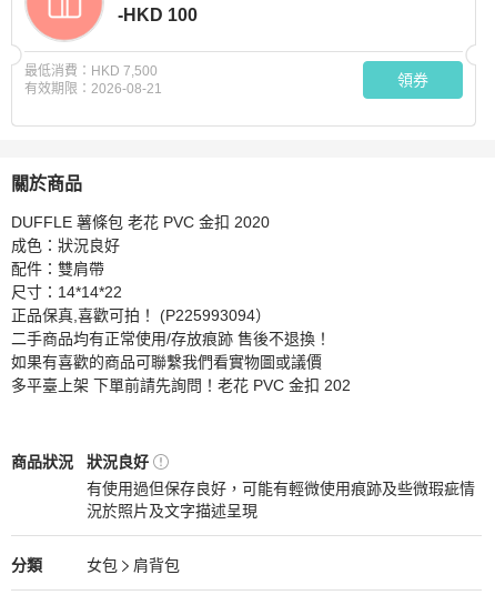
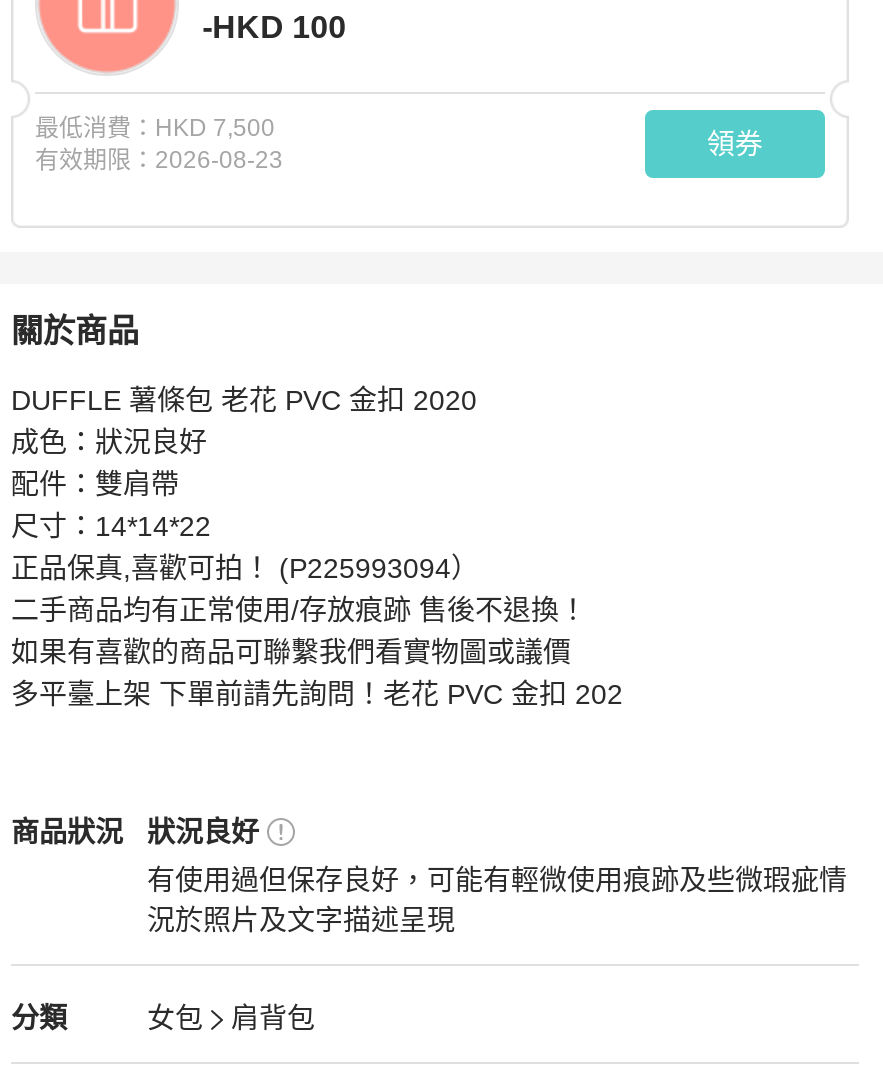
- 有效期限：2026-08-21
+ 有效期限：2026-08-23
